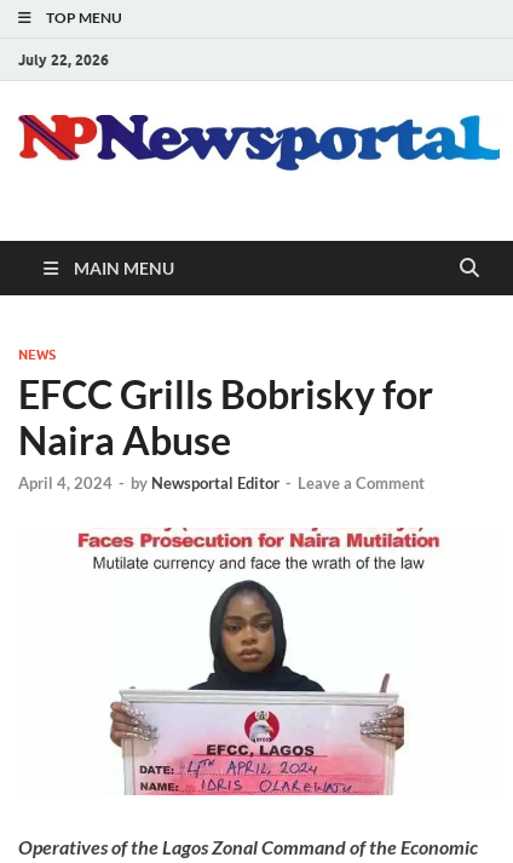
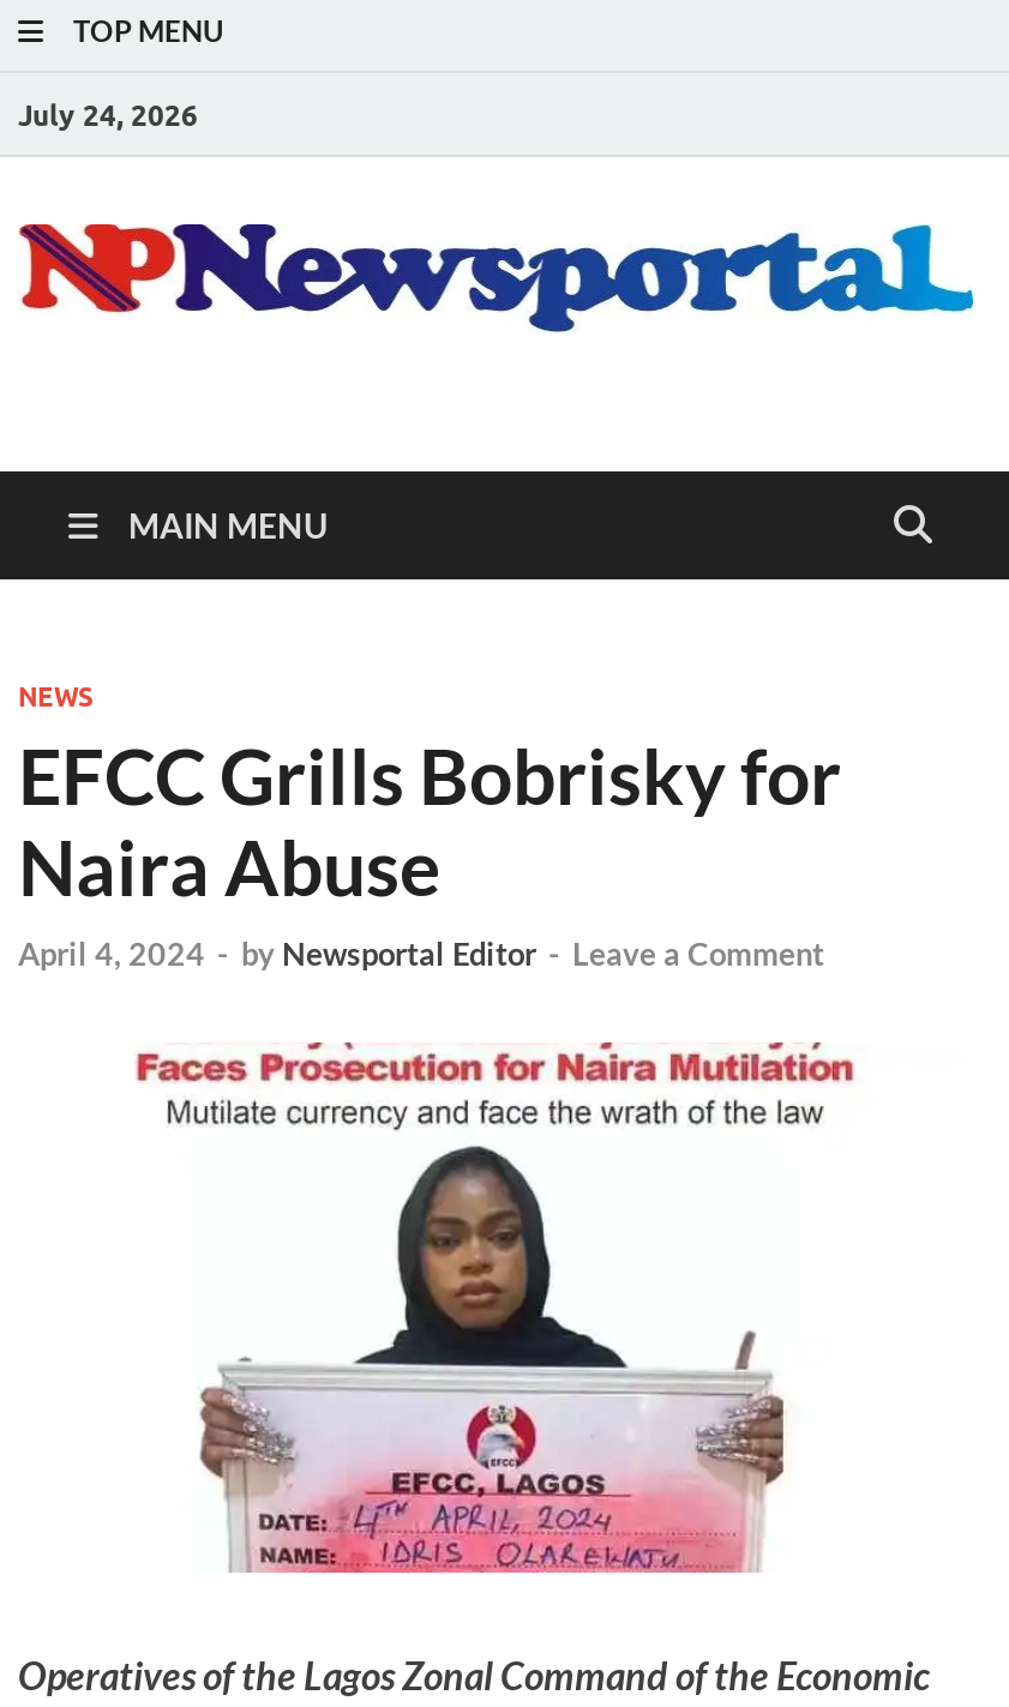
- July 22, 2026
+ July 24, 2026
